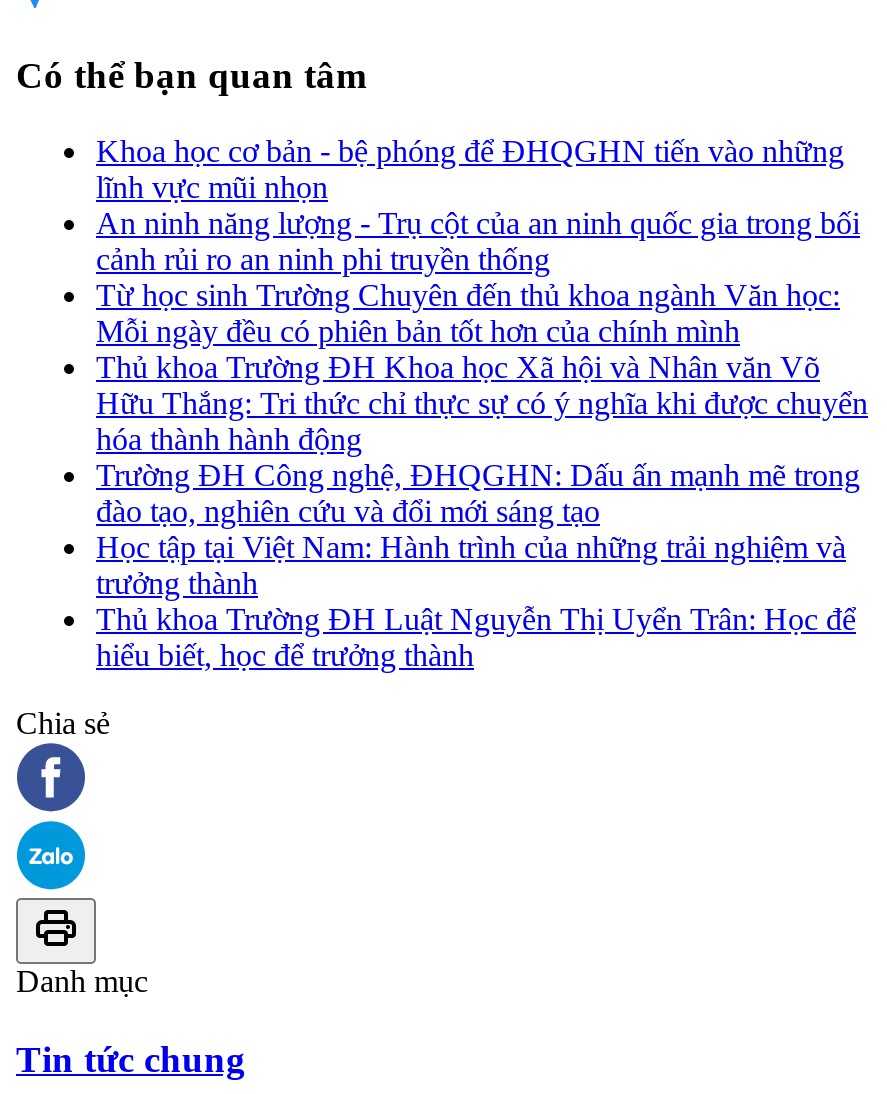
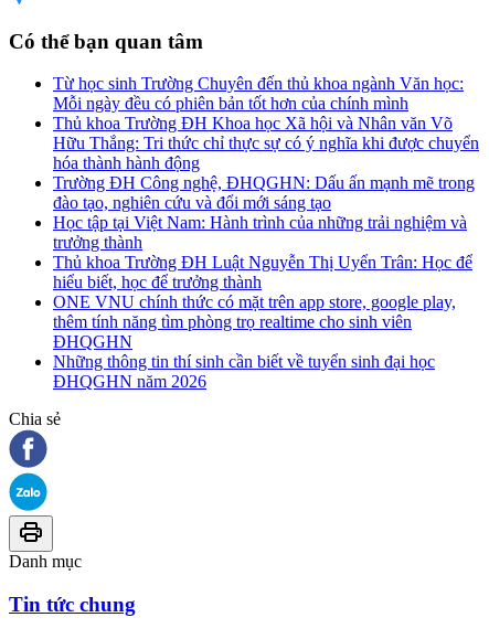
- Khoa học cơ bản - bệ phóng để ĐHQGHN tiến vào những
- lĩnh vực mũi nhọn
- An ninh năng lượng - Trụ cột của an ninh quốc gia trong bối
- cảnh rủi ro an ninh phi truyền thống

moved up: Từ học sinh Trường Chuyên đến thủ khoa ngành Văn học: | Mỗi ngày đều có phiên bản tốt hơn của chính mình | Thủ khoa Trường ĐH Khoa học Xã hội và Nhân văn Võ | ... | Thủ khoa Trường ĐH Luật Nguyễn Thị Uyển Trân: Học để | hiểu biết, học để trưởng thành

+ ONE VNU chính thức có mặt trên app store, google play,
+ thêm tính năng tìm phòng trọ realtime cho sinh viên
+ ĐHQGHN
+ Những thông tin thí sinh cần biết về tuyển sinh đại học
+ ĐHQGHN năm 2026
